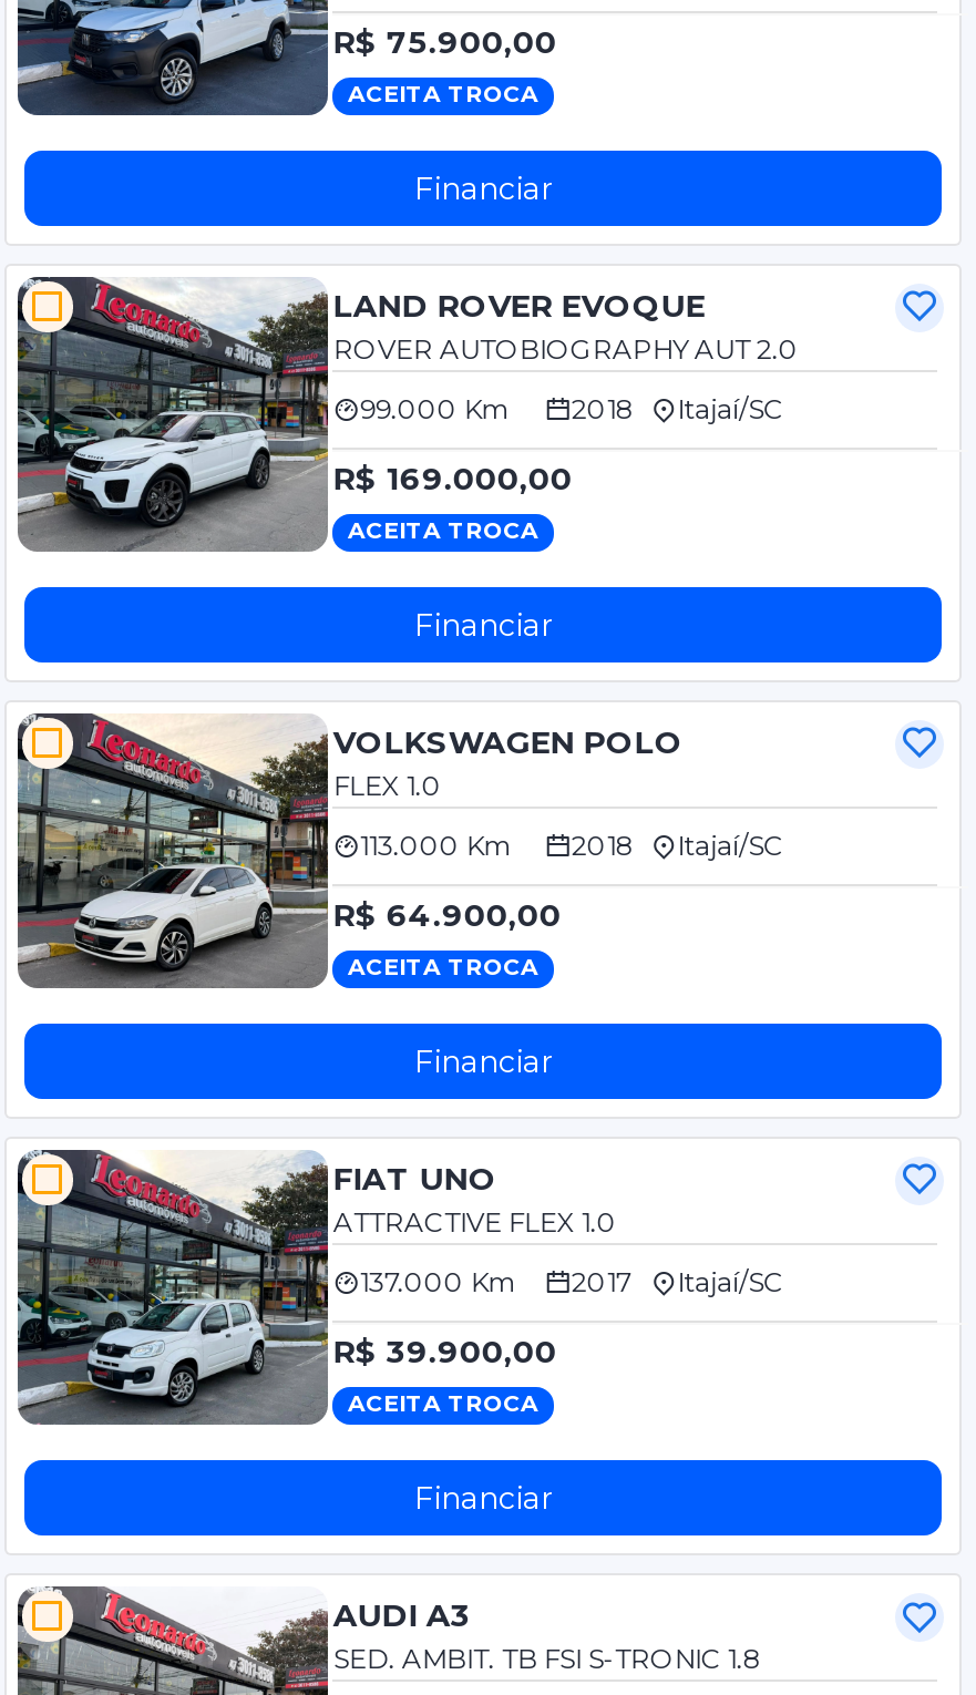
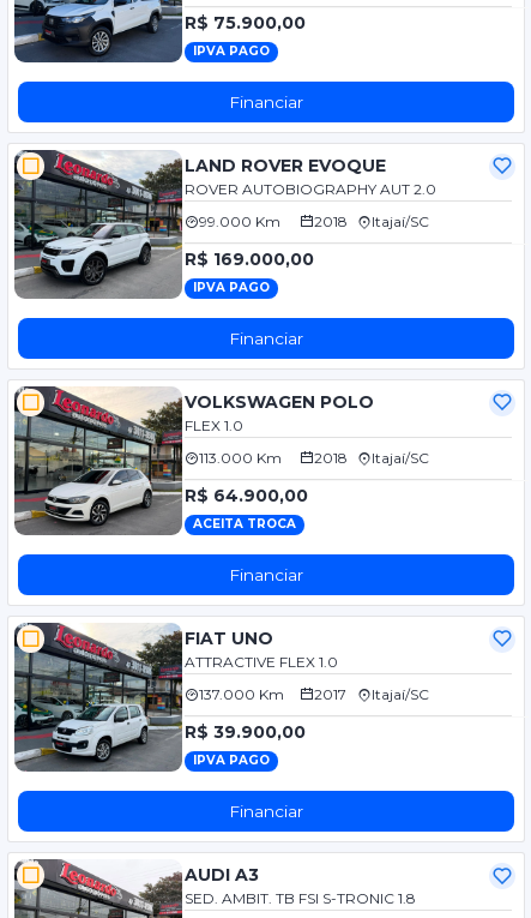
- ACEITA TROCA
+ IPVA PAGO

- ACEITA TROCA
+ IPVA PAGO

- ACEITA TROCA
+ IPVA PAGO
